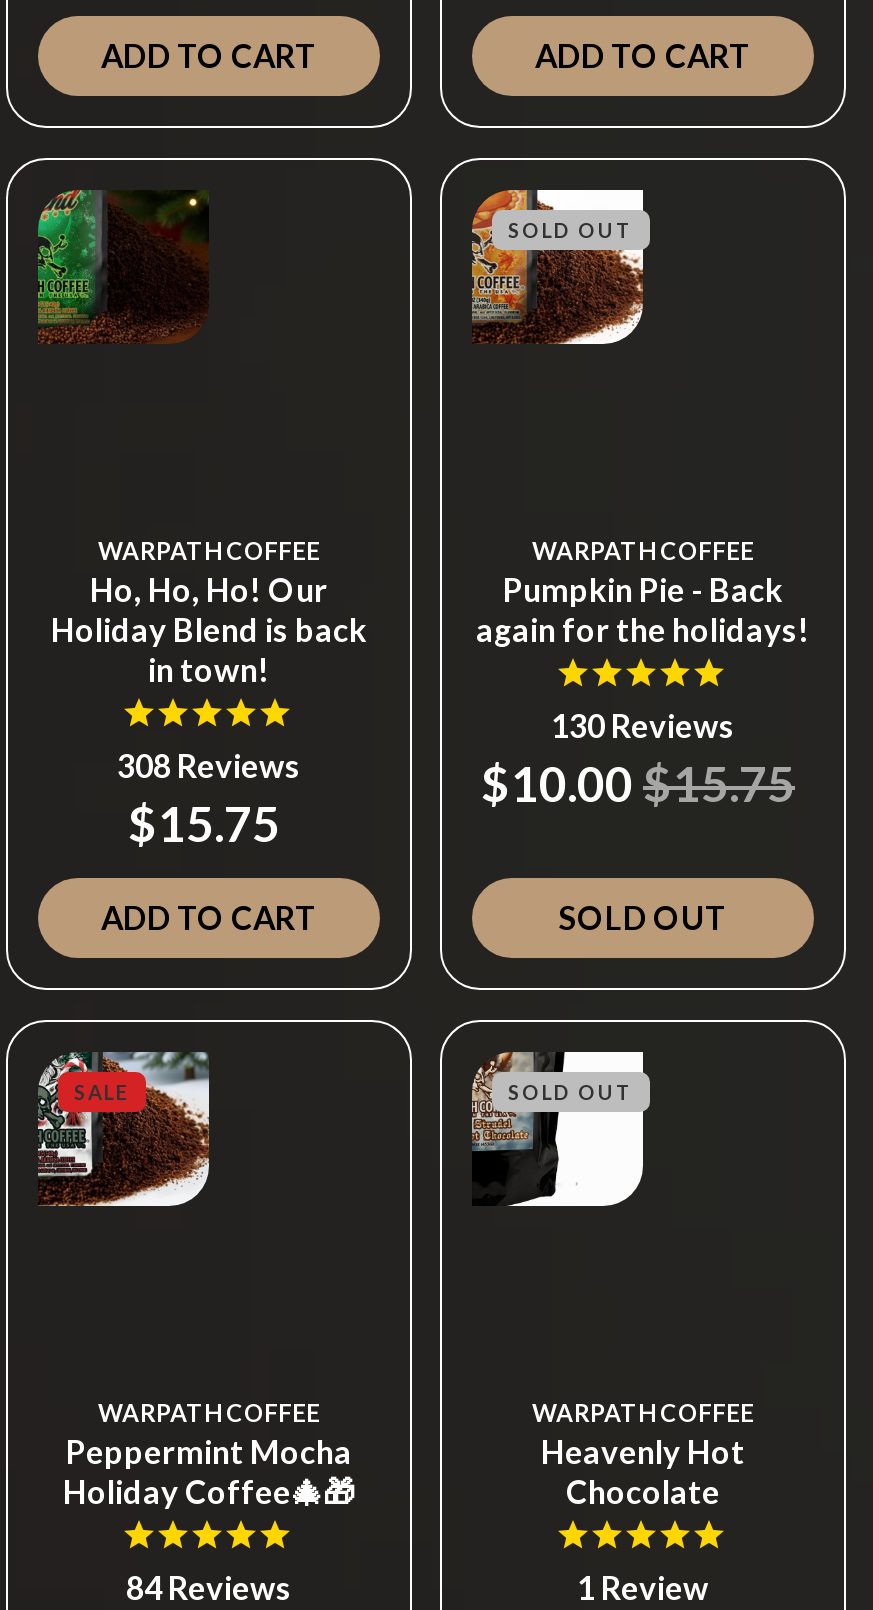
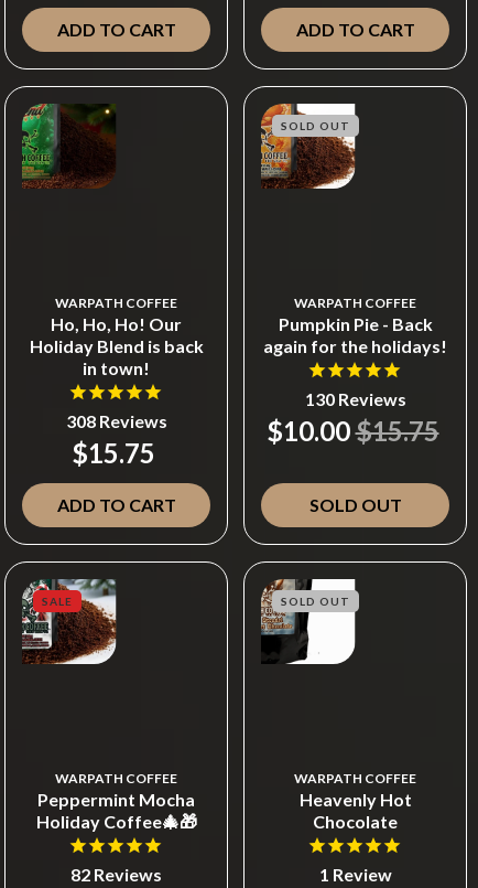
- 84 Reviews
+ 82 Reviews
